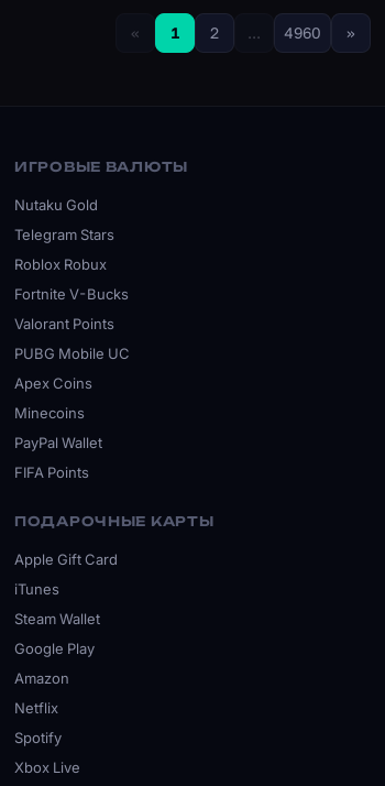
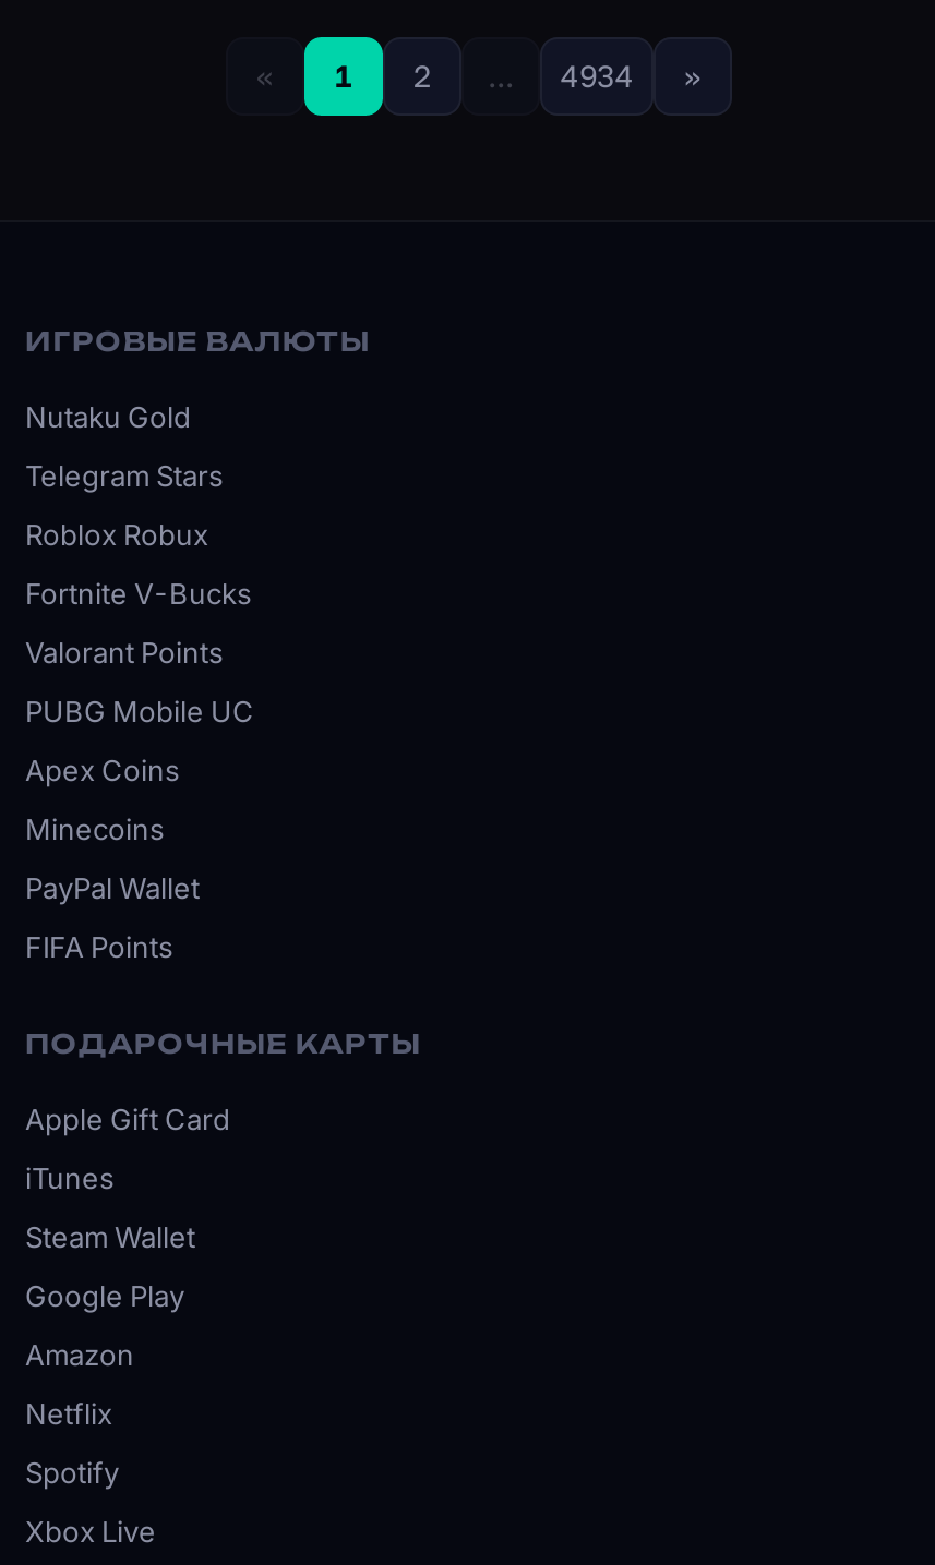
- 4960
+ 4934
